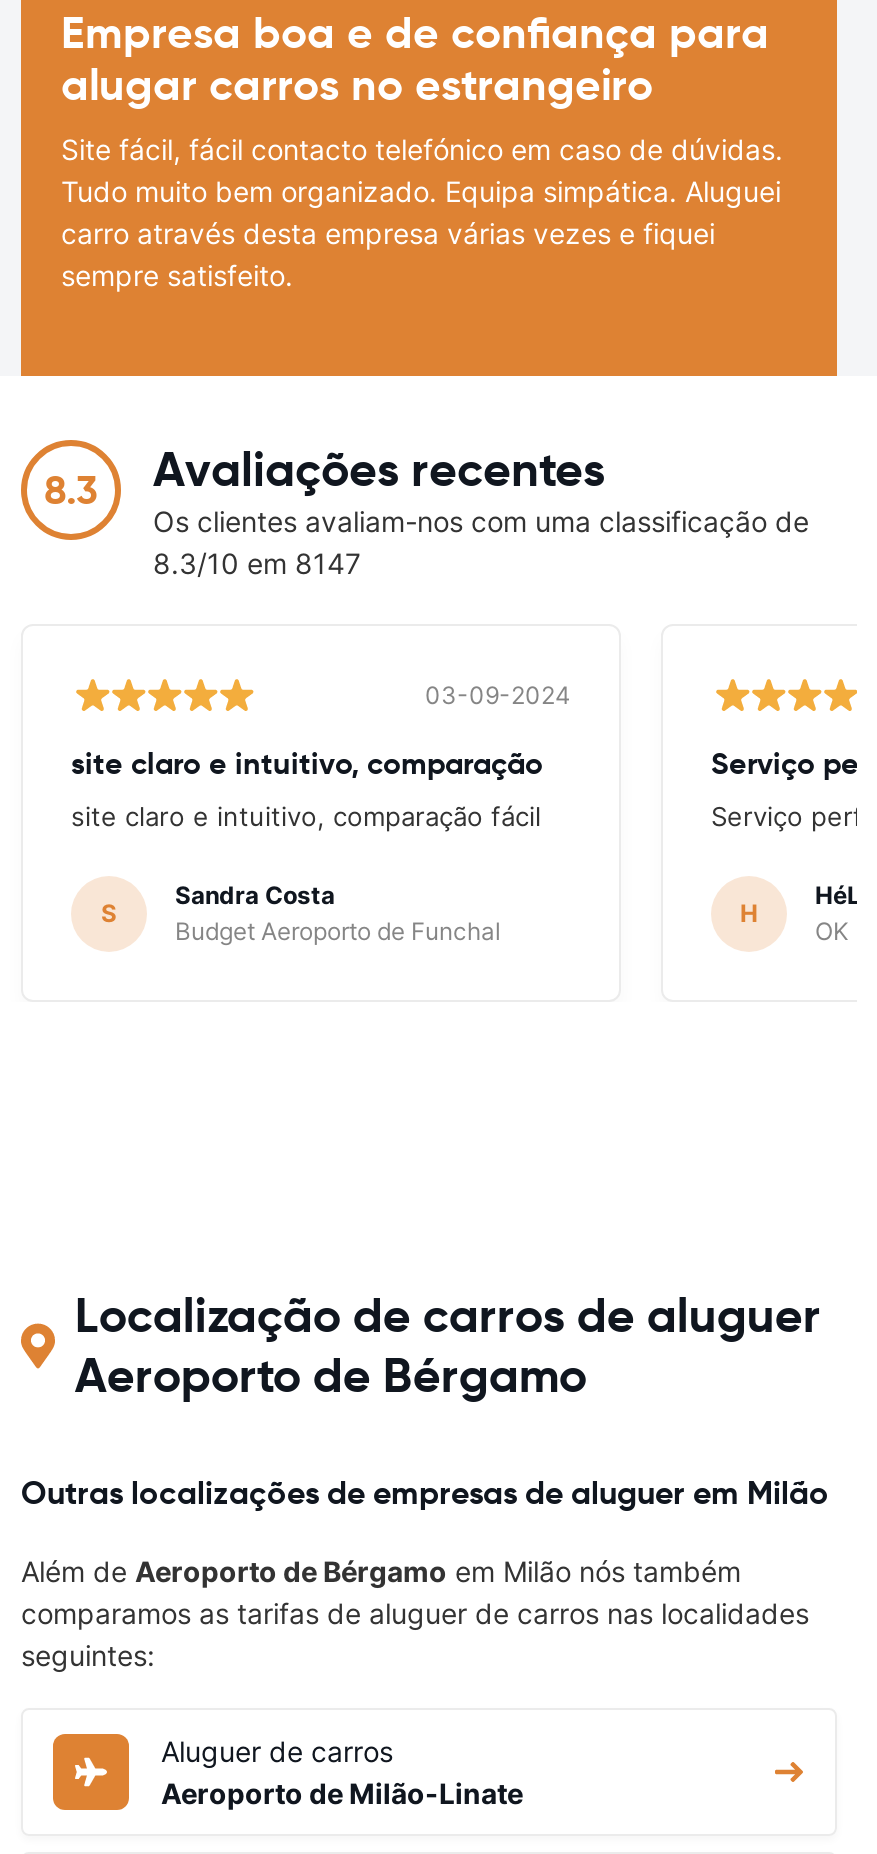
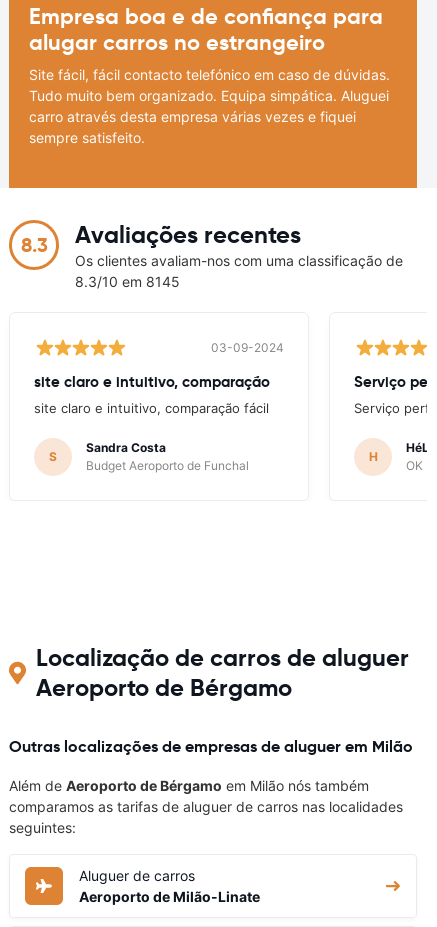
- 8.3/10 em 8147
+ 8.3/10 em 8145
